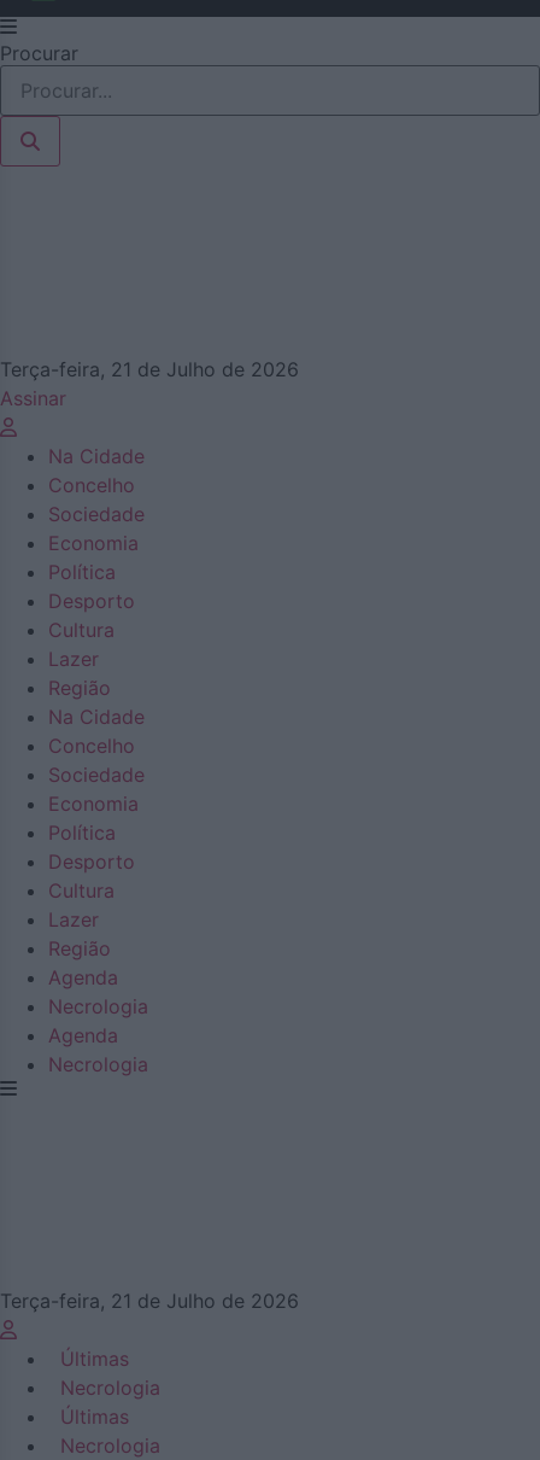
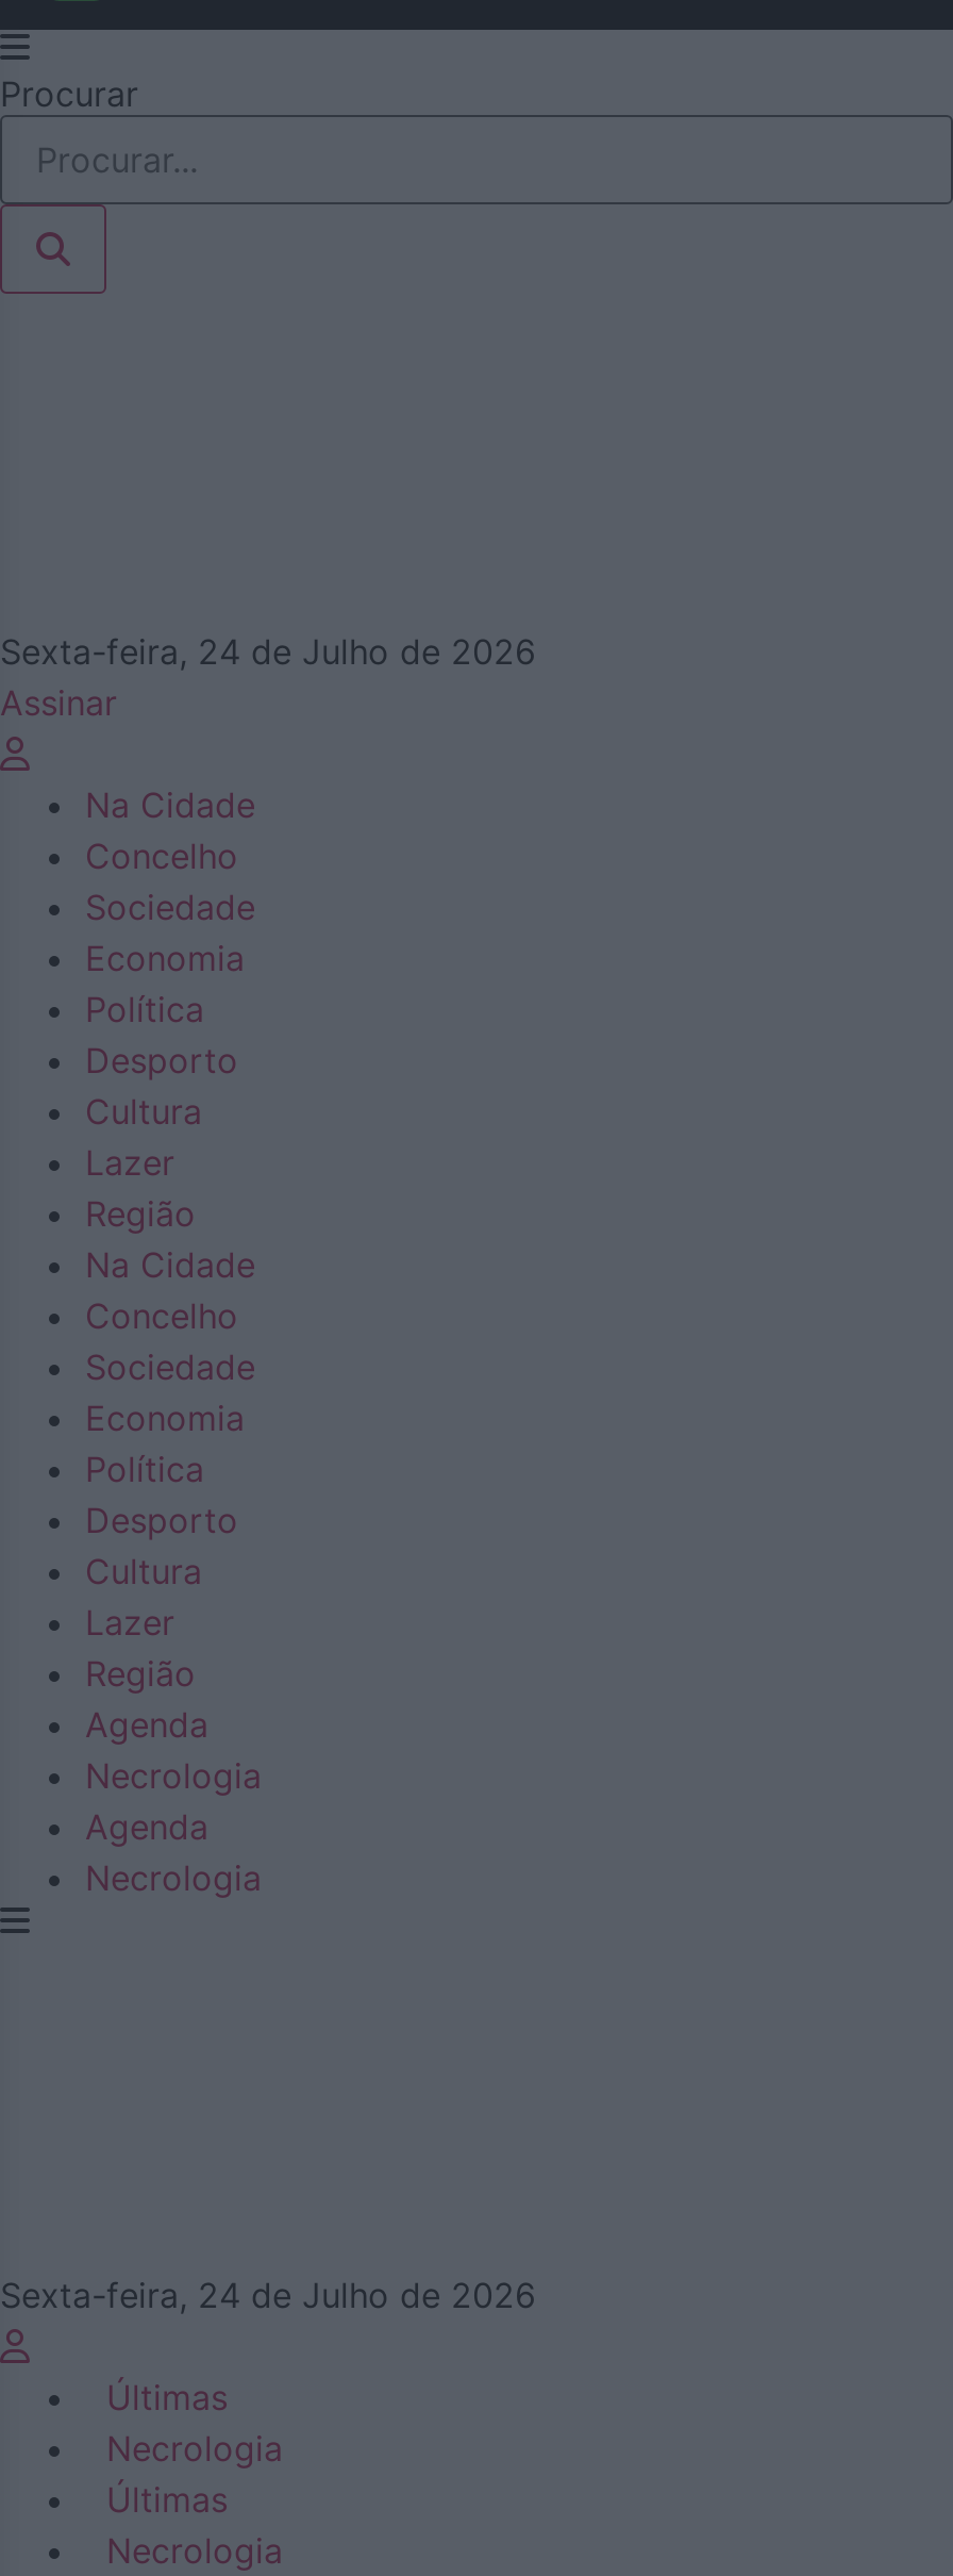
- Terça-feira, 21 de Julho de 2026
+ Sexta-feira, 24 de Julho de 2026

- Terça-feira, 21 de Julho de 2026
+ Sexta-feira, 24 de Julho de 2026
